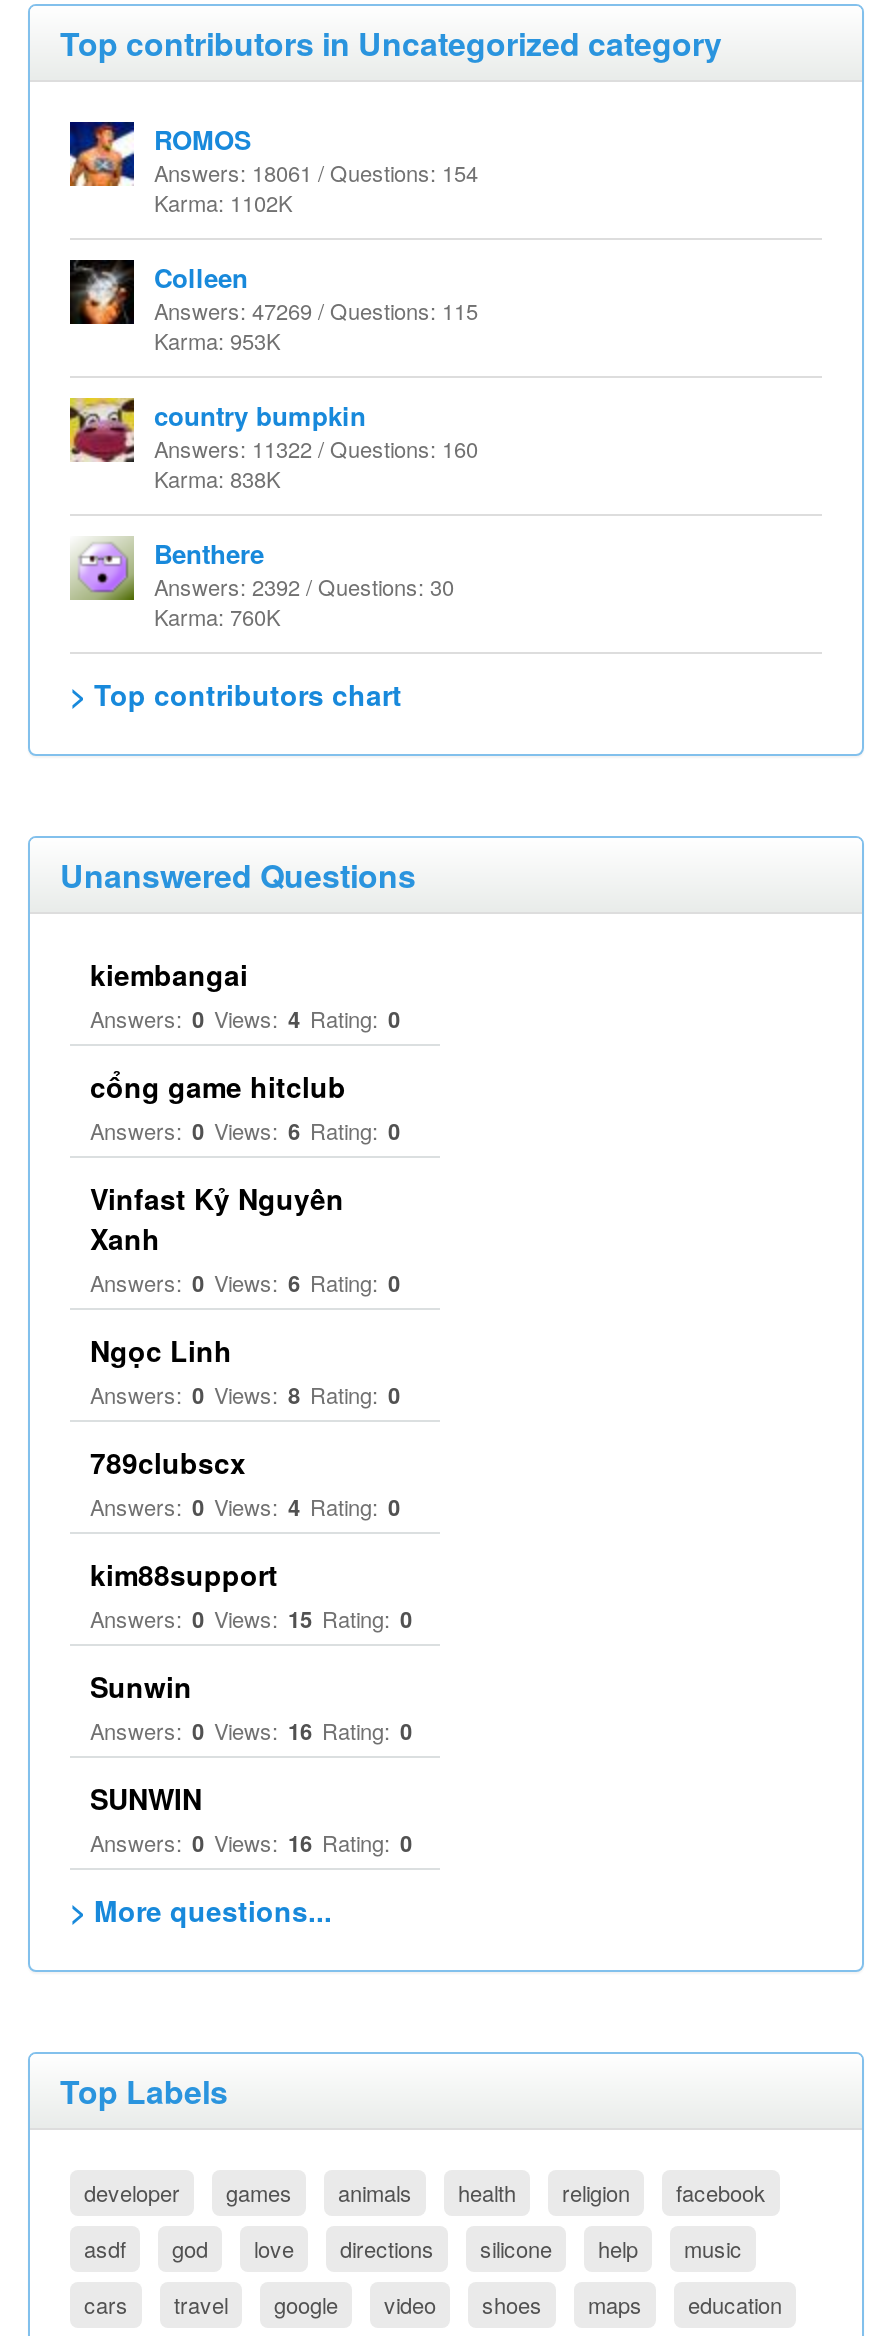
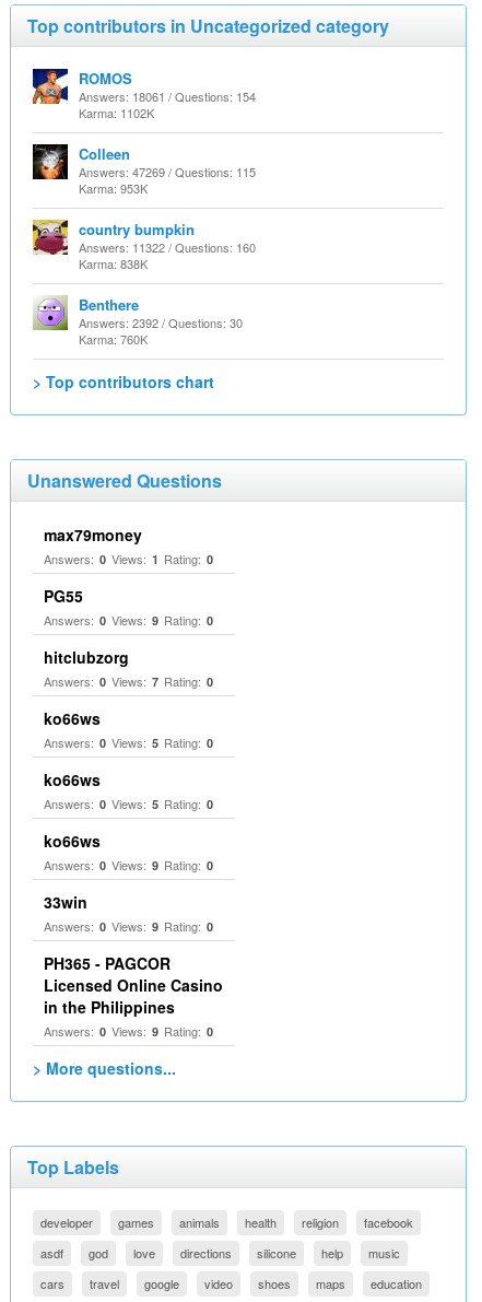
- kiembangai
- Answers: 0 Views: 4 Rating: 0
+ max79money
+ Answers: 0 Views: 1 Rating: 0

- cổng game hitclub
- Answers: 0 Views: 6 Rating: 0
+ PG55
+ Answers: 0 Views: 9 Rating: 0

- Vinfast Kỷ Nguyên
- Xanh
- Answers: 0 Views: 6 Rating: 0
+ hitclubzorg
+ Answers: 0 Views: 7 Rating: 0

- Ngọc Linh
- Answers: 0 Views: 8 Rating: 0
+ ko66ws
+ Answers: 0 Views: 5 Rating: 0

- 789clubscx
- Answers: 0 Views: 4 Rating: 0
+ ko66ws
+ Answers: 0 Views: 5 Rating: 0

- kim88support
- Answers: 0 Views: 15 Rating: 0
+ ko66ws
+ Answers: 0 Views: 9 Rating: 0

- Sunwin
- Answers: 0 Views: 16 Rating: 0
+ 33win
+ Answers: 0 Views: 9 Rating: 0

- SUNWIN
- Answers: 0 Views: 16 Rating: 0
+ PH365 - PAGCOR
+ Licensed Online Casino
+ in the Philippines
+ Answers: 0 Views: 9 Rating: 0
